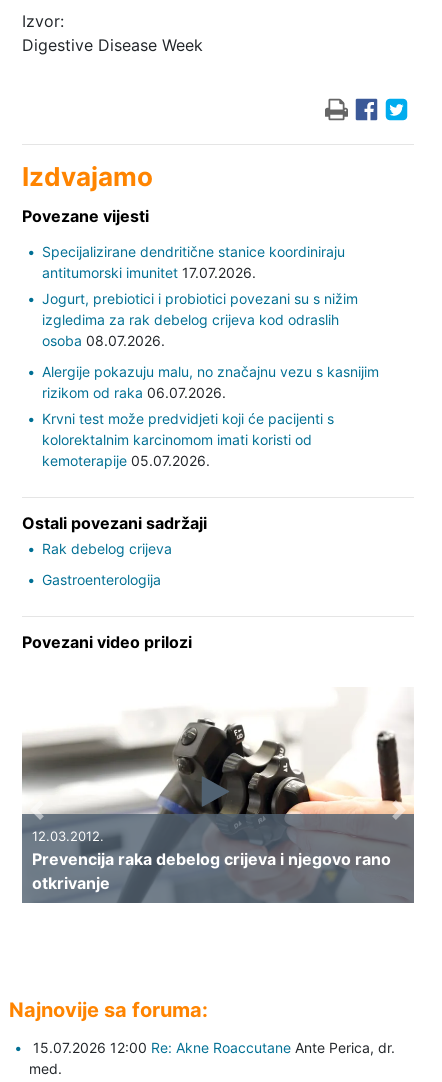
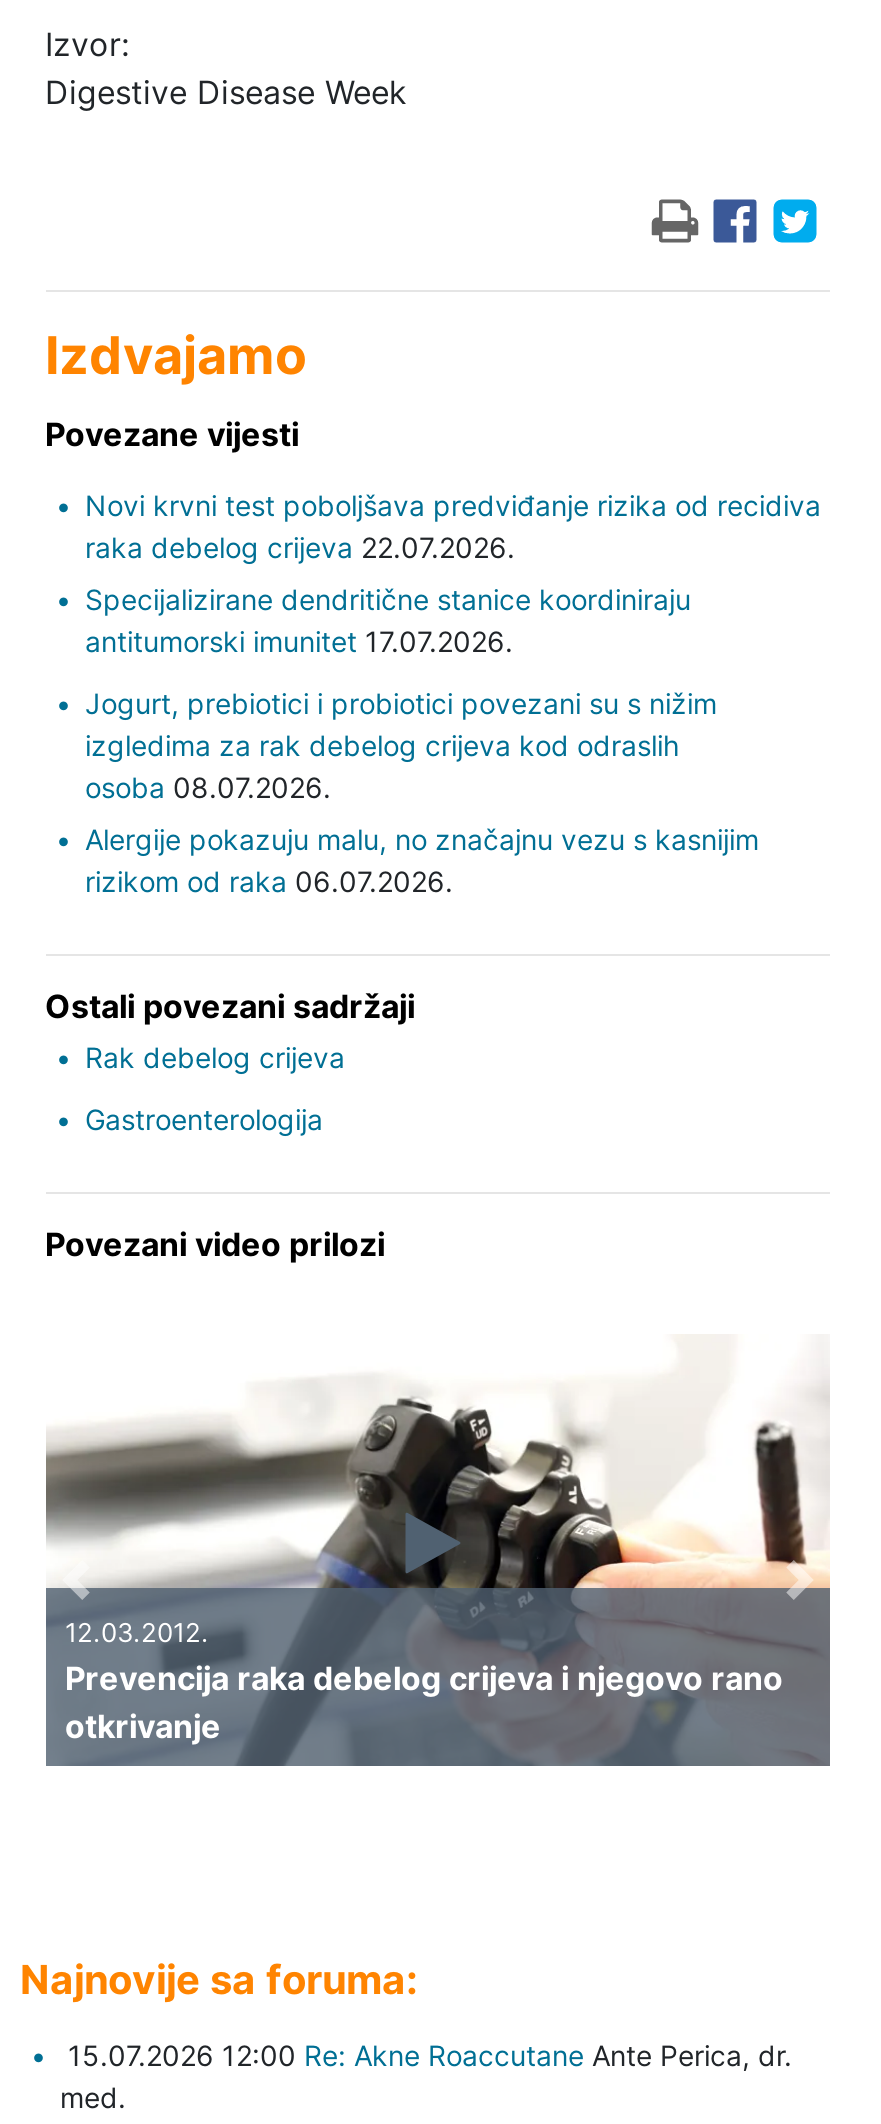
+ Novi krvni test poboljšava predviđanje rizika od recidiva
+ raka debelog crijeva 22.07.2026.

moved down: Specijalizirane dendritične stanice koordiniraju | antitumorski imunitet 17.07.2026.

moved down: Jogurt, prebiotici i probiotici povezani su s nižim | izgledima za rak debelog crijeva kod odraslih | osoba 08.07.2026.

moved down: Alergije pokazuju malu, no značajnu vezu s kasnijim | rizikom od raka 06.07.2026.

- Krvni test može predvidjeti koji će pacijenti s
- kolorektalnim karcinomom imati koristi od
- kemoterapije 05.07.2026.
